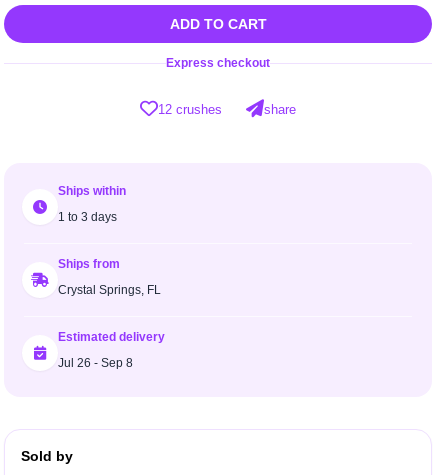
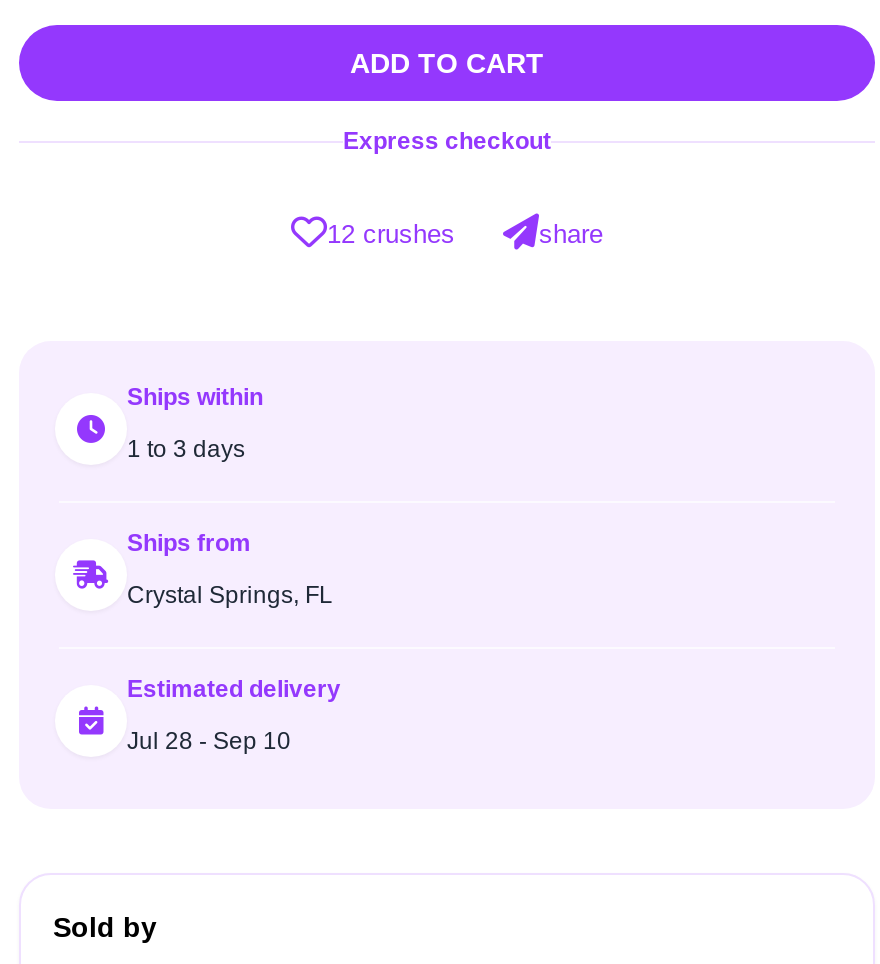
- Jul 26 - Sep 8
+ Jul 28 - Sep 10
